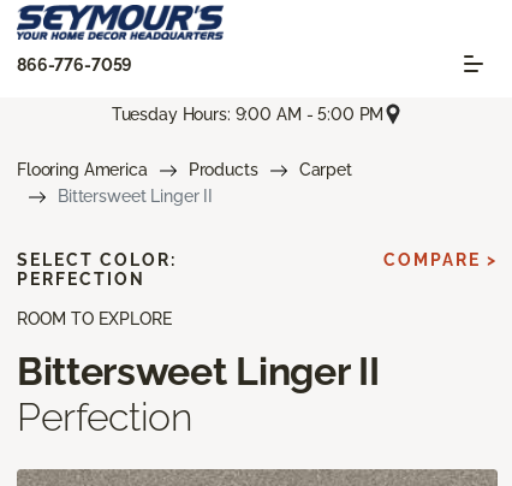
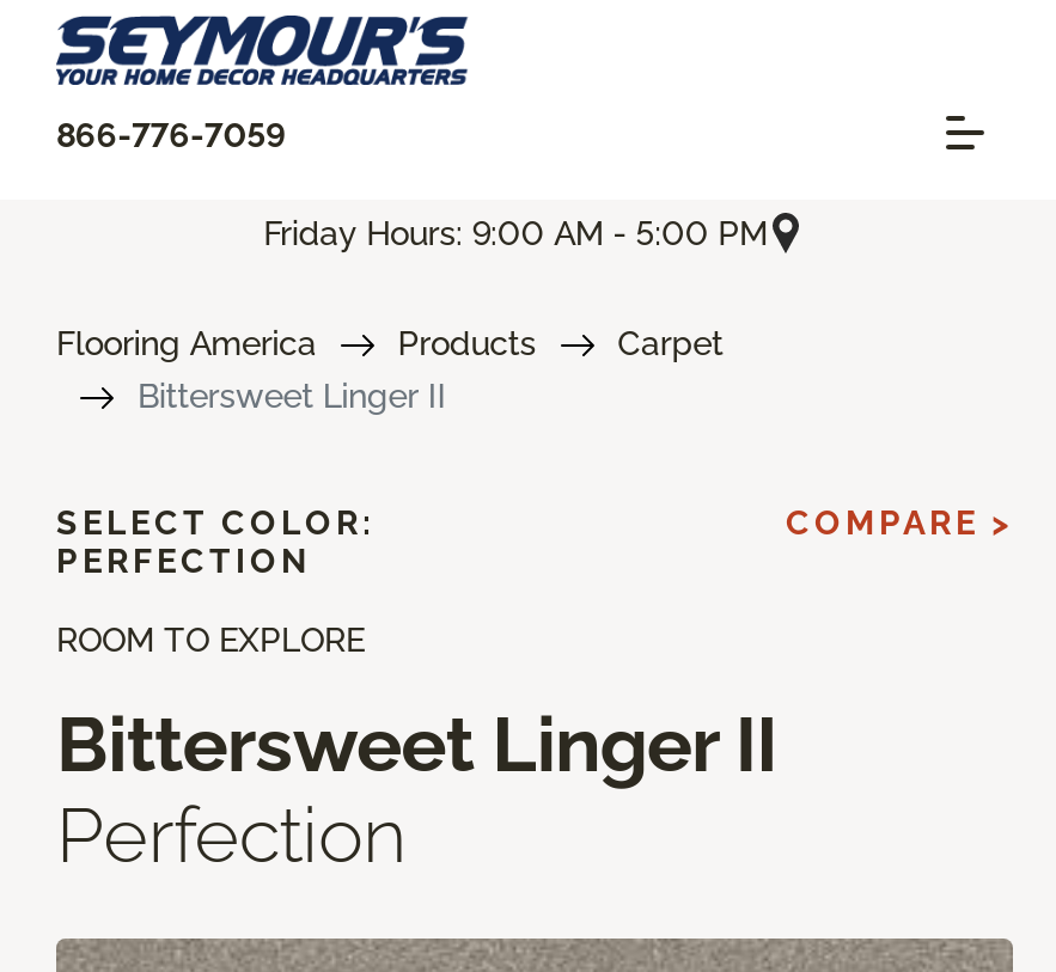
- Tuesday Hours: 9:00 AM - 5:00 PM
+ Friday Hours: 9:00 AM - 5:00 PM
